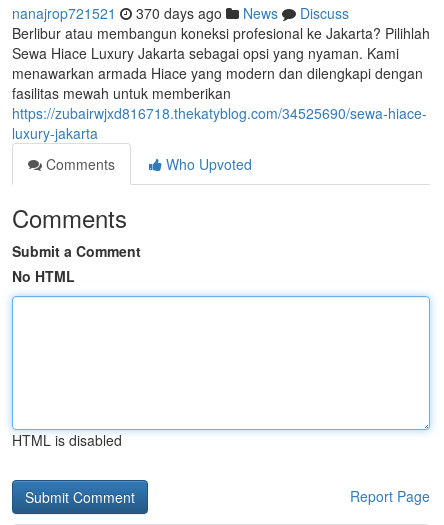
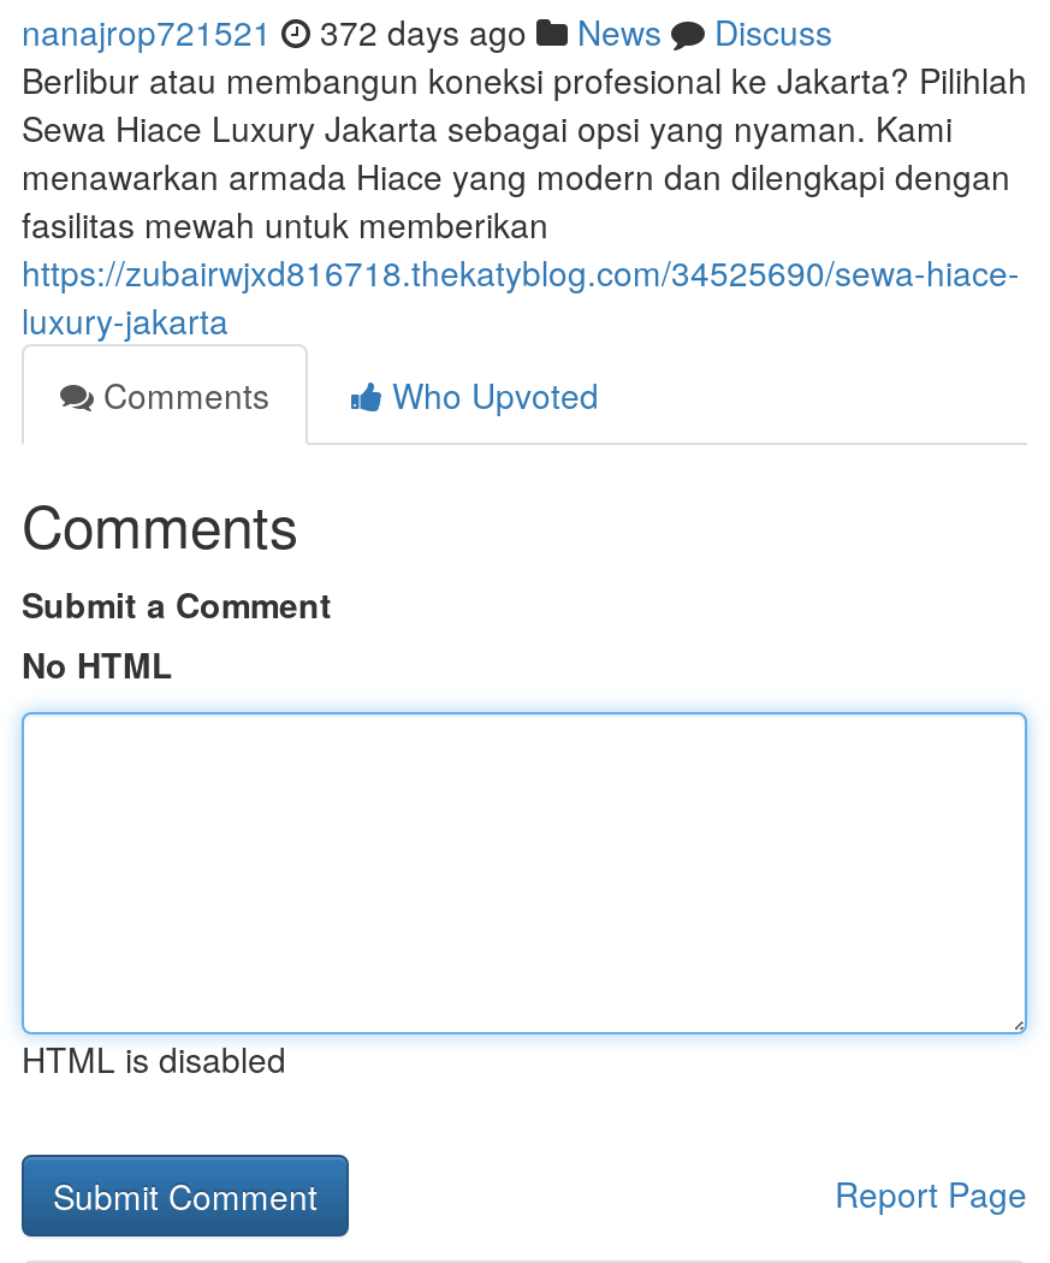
- nanajrop721521 370 days ago News Discuss
+ nanajrop721521 372 days ago News Discuss
